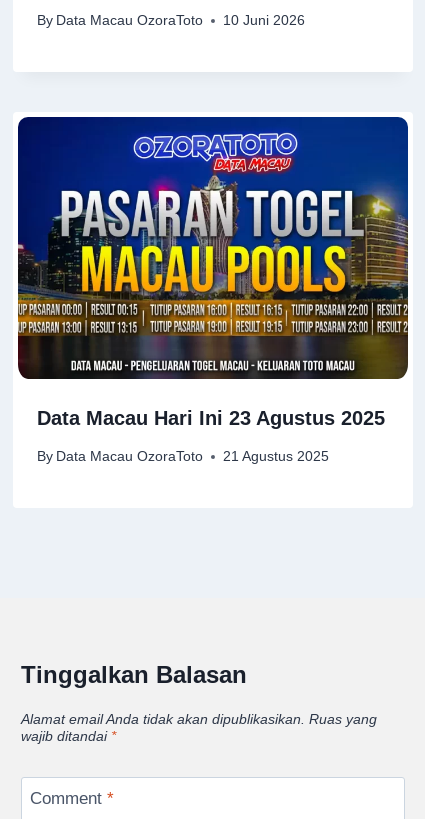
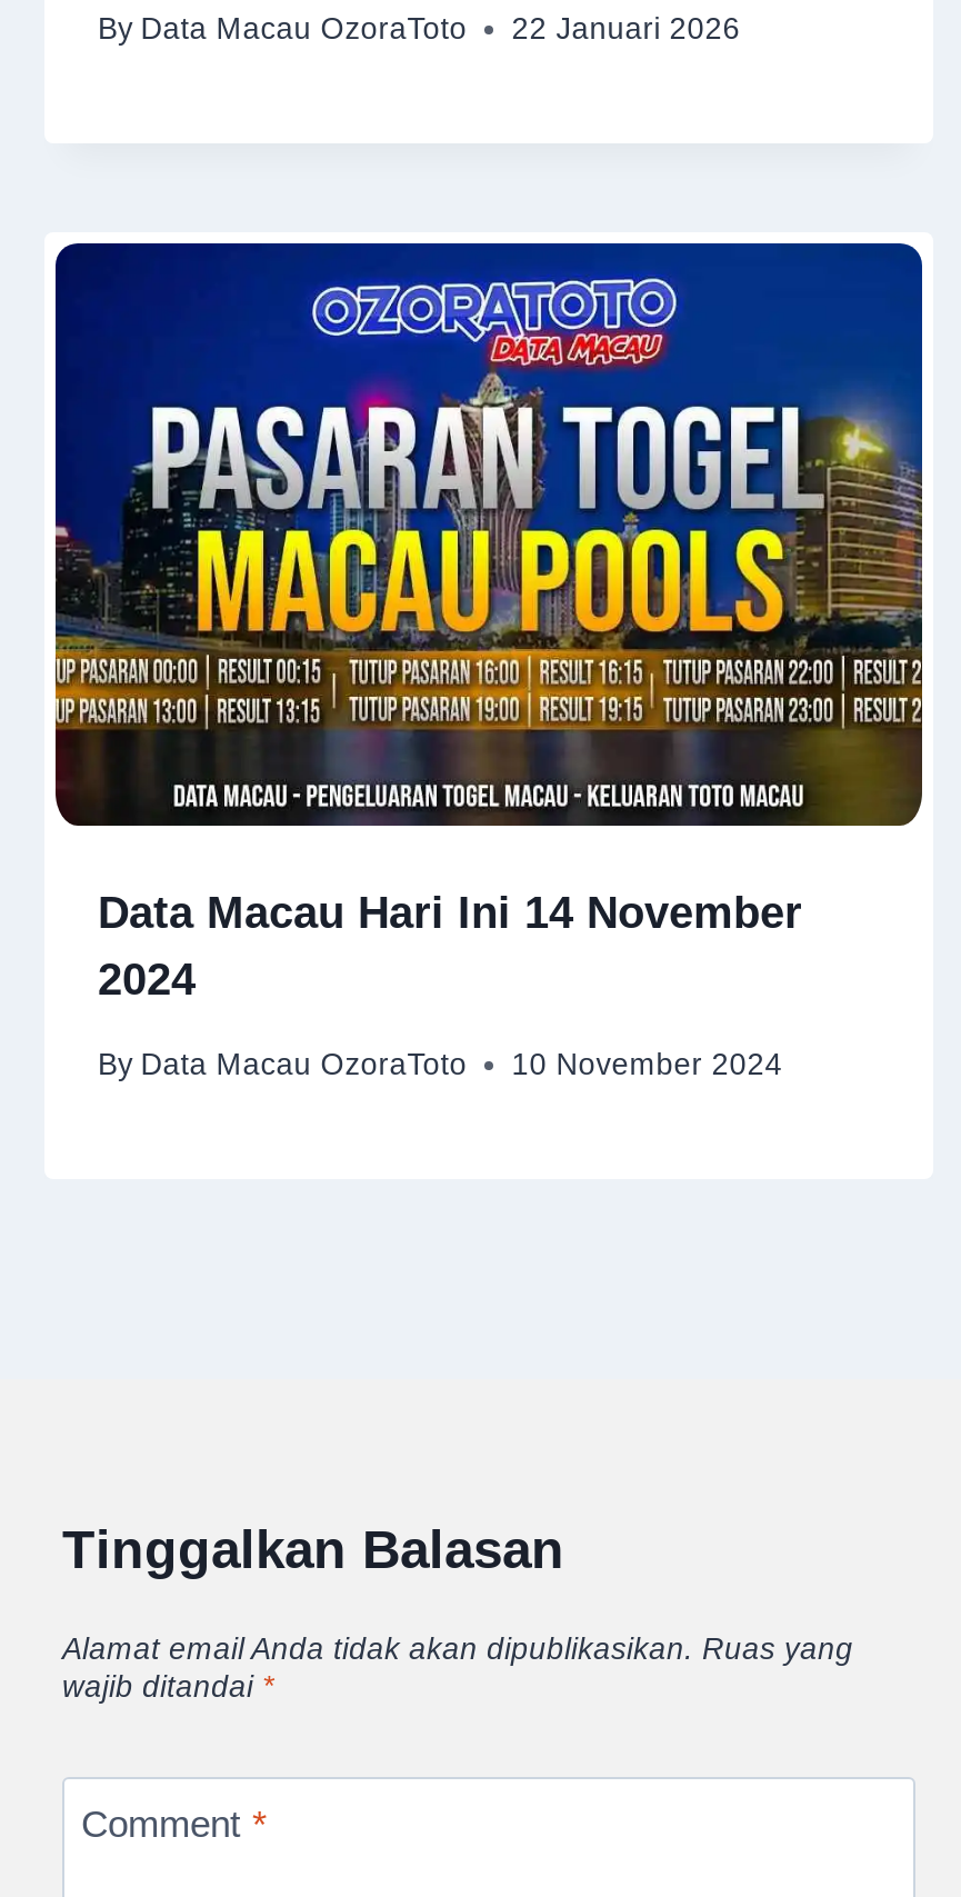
- By Data Macau OzoraToto 10 Juni 2026
+ By Data Macau OzoraToto 22 Januari 2026

- Data Macau Hari Ini 23 Agustus 2025
+ Data Macau Hari Ini 14 November
+ 2024

- By Data Macau OzoraToto 21 Agustus 2025
+ By Data Macau OzoraToto 10 November 2024
